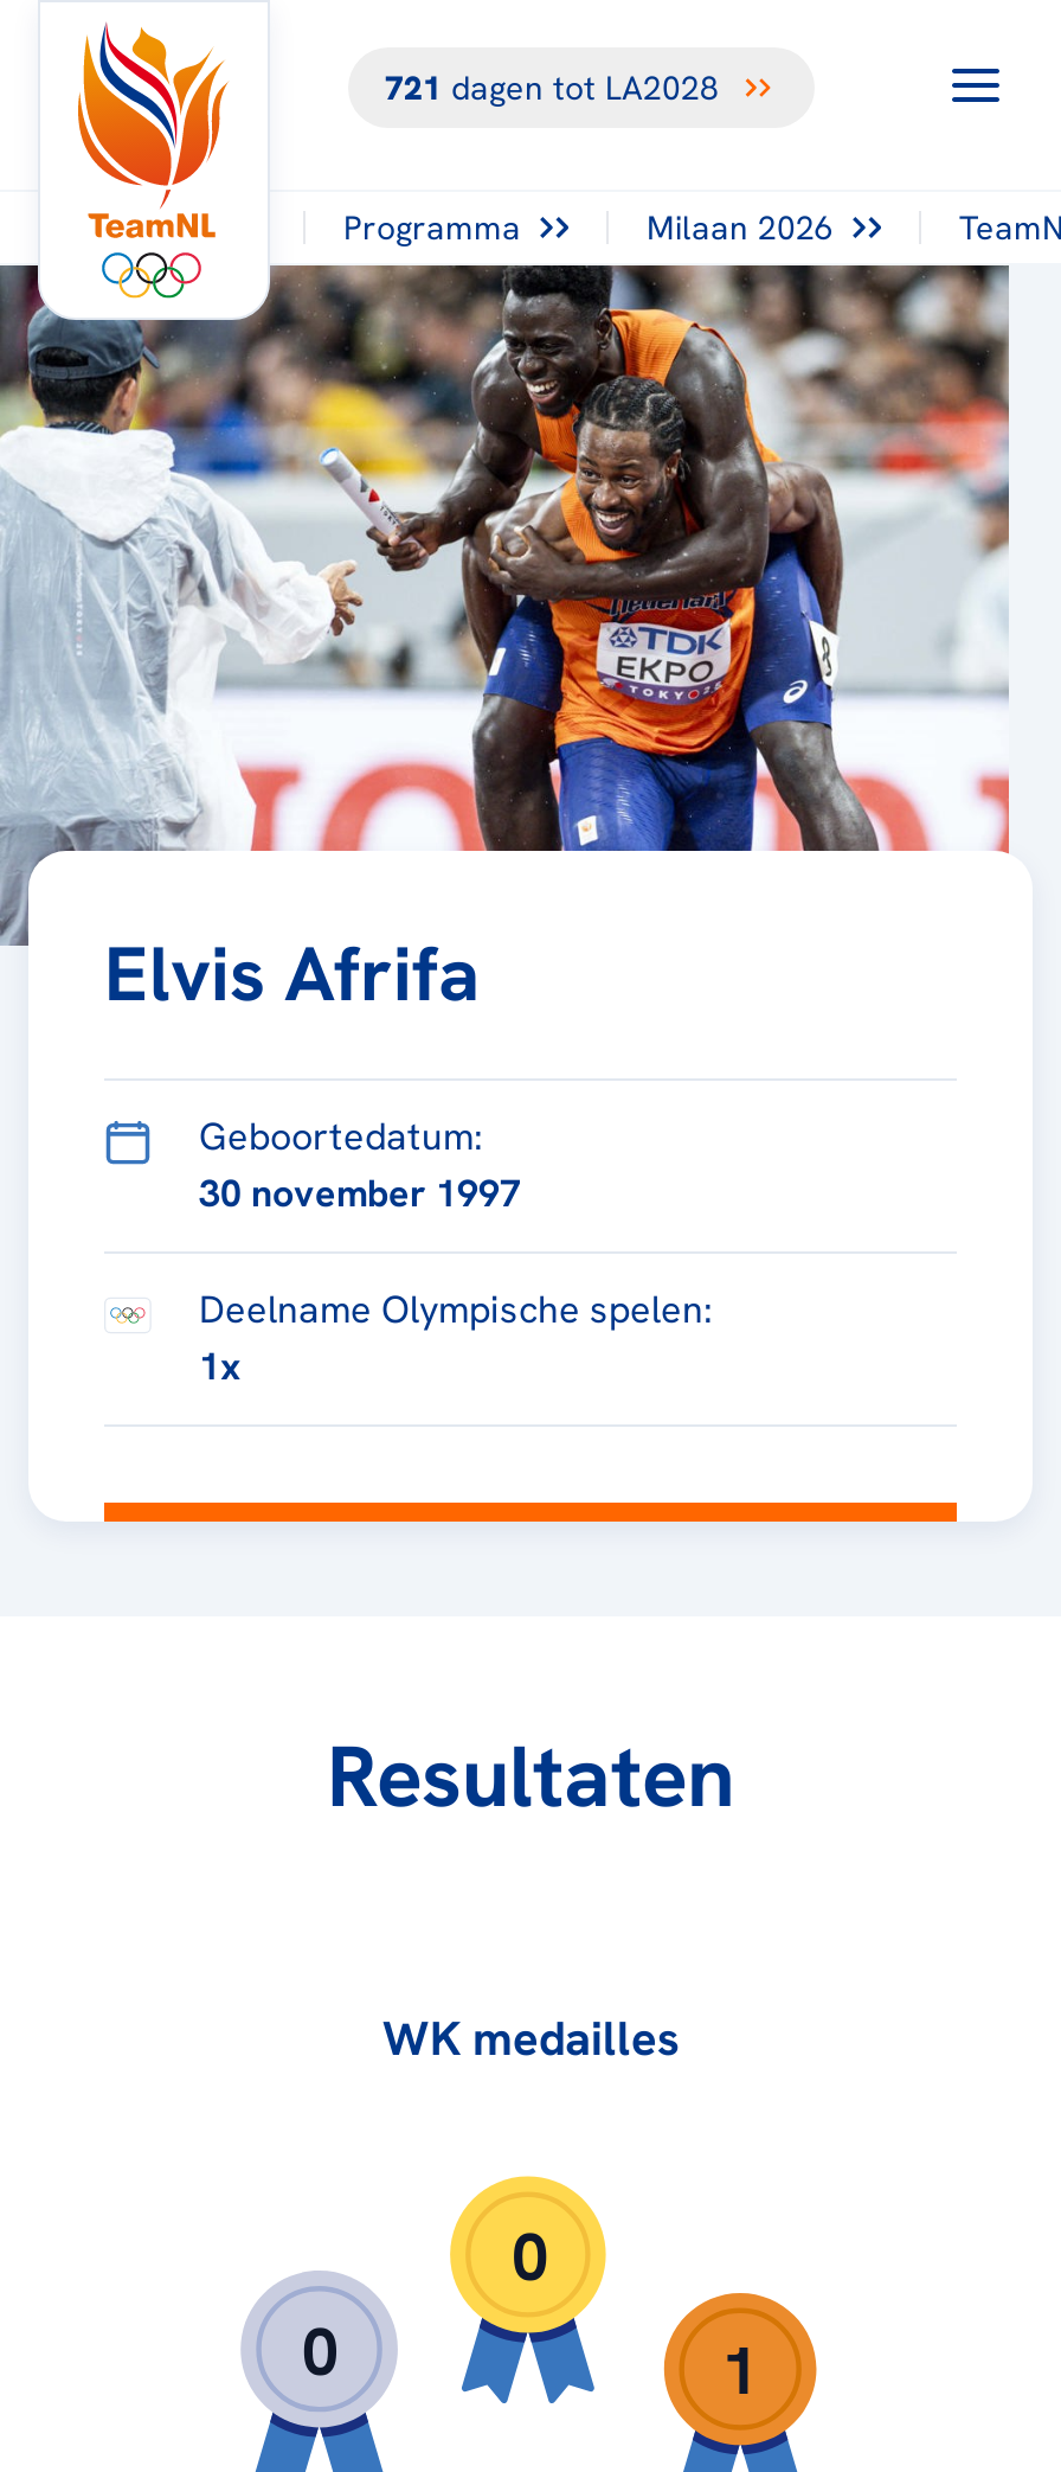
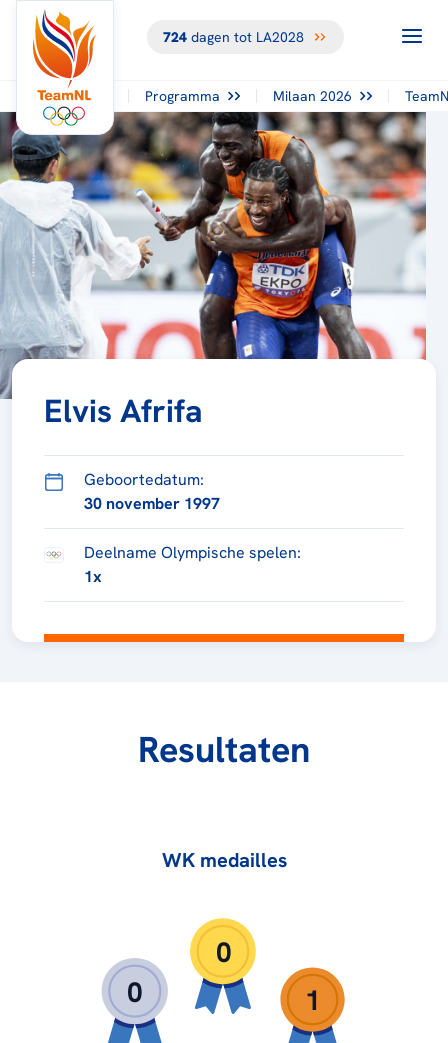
- 721 dagen tot LA2028
+ 724 dagen tot LA2028
